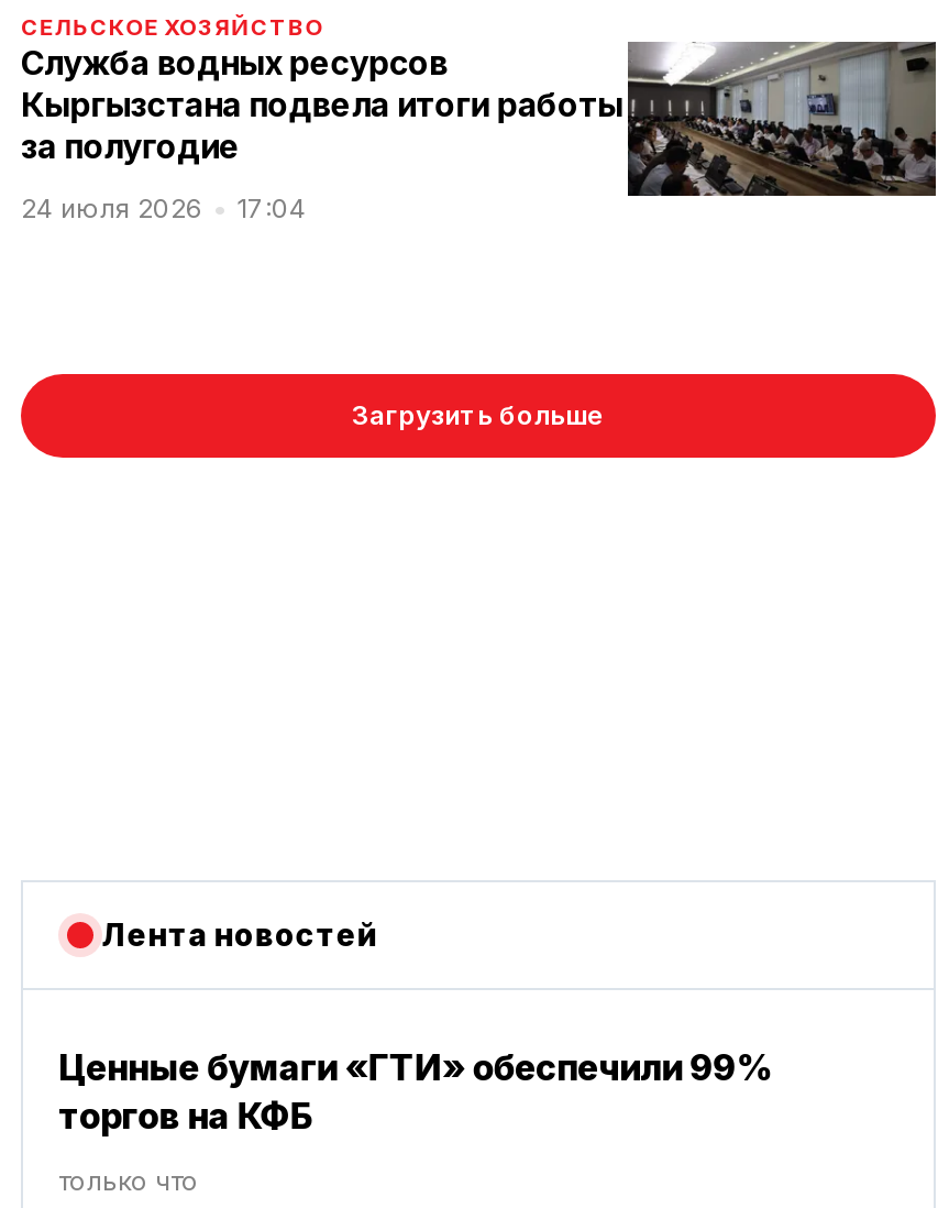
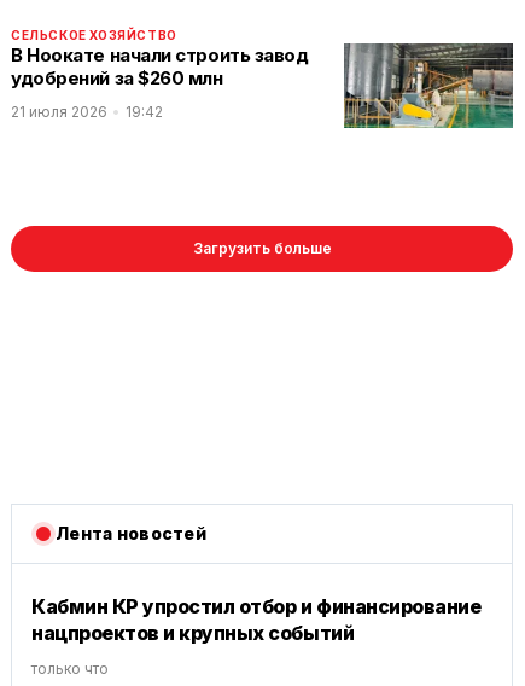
- [image]
- Служба водных ресурсов
- Кыргызстана подвела итоги работы
- за полугодие
+ [image]
+ В Ноокате начали строить завод
+ удобрений за $260 млн

- 24 июля 2026
- 17:04
+ 21 июля 2026
+ 19:42

- Ценные бумаги «ГТИ» обеспечили 99%
- торгов на КФБ
+ Кабмин КР упростил отбор и финансирование
+ нацпроектов и крупных событий
